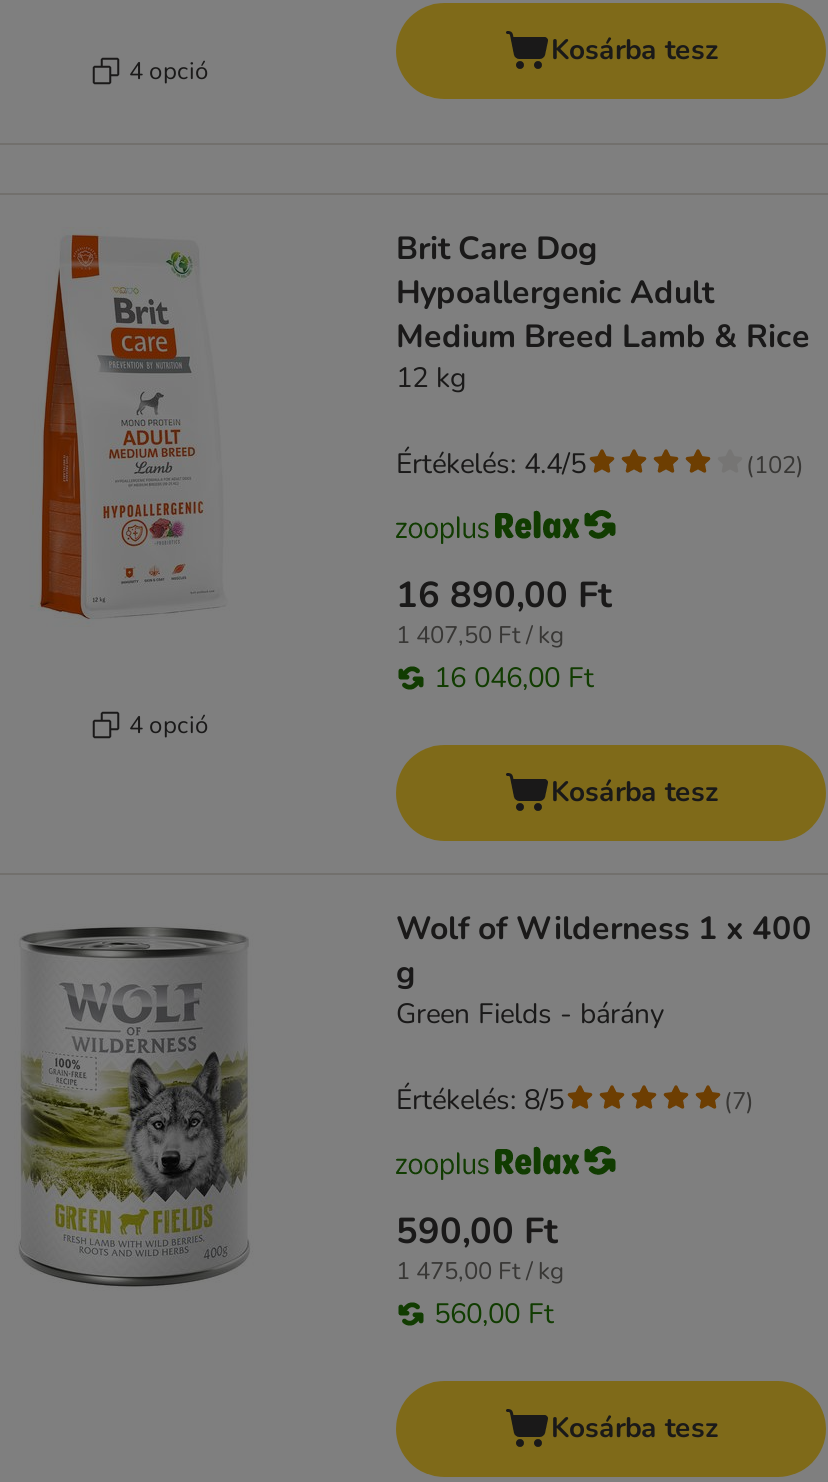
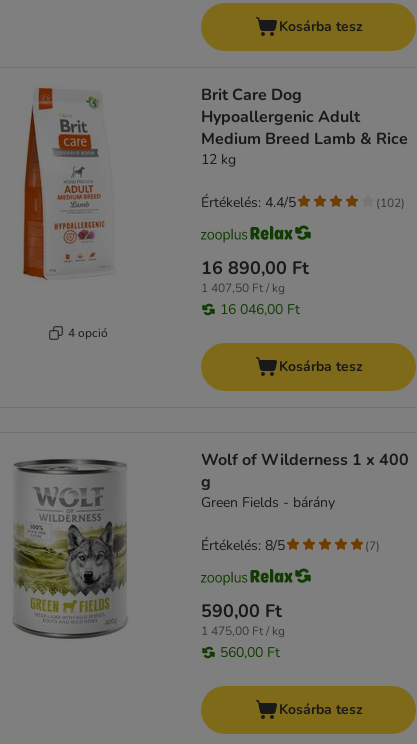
- 4 opció

moved up: [image] | 4 opció | Brit Care Dog | ... | (102) | Kosárba tesz
